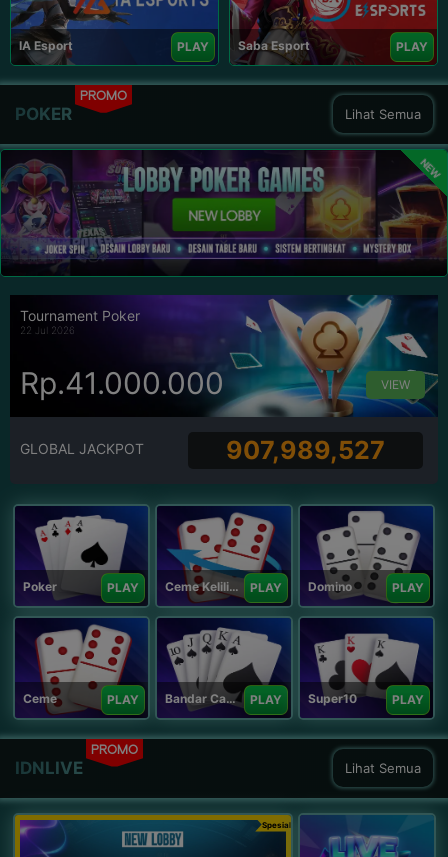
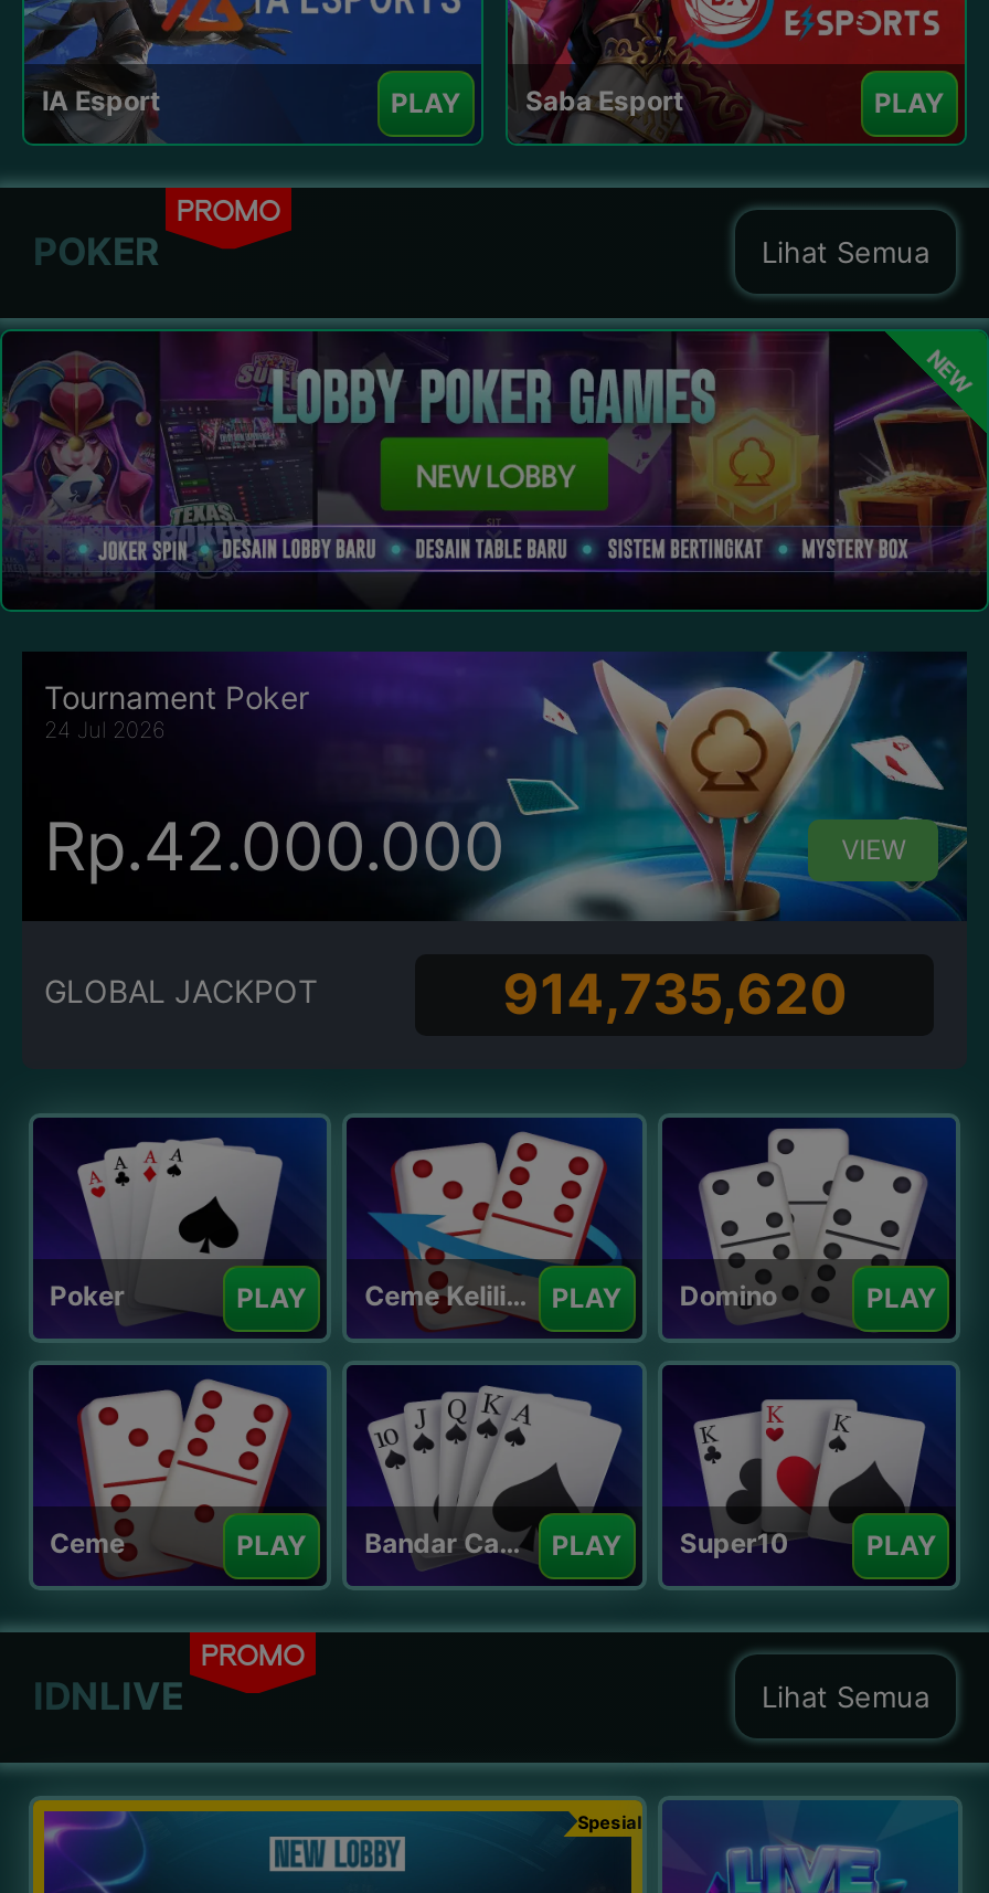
- 22 Jul 2026
+ 24 Jul 2026

- Rp.41.000.000
+ Rp.42.000.000

- 907,989,527
+ 914,735,620
